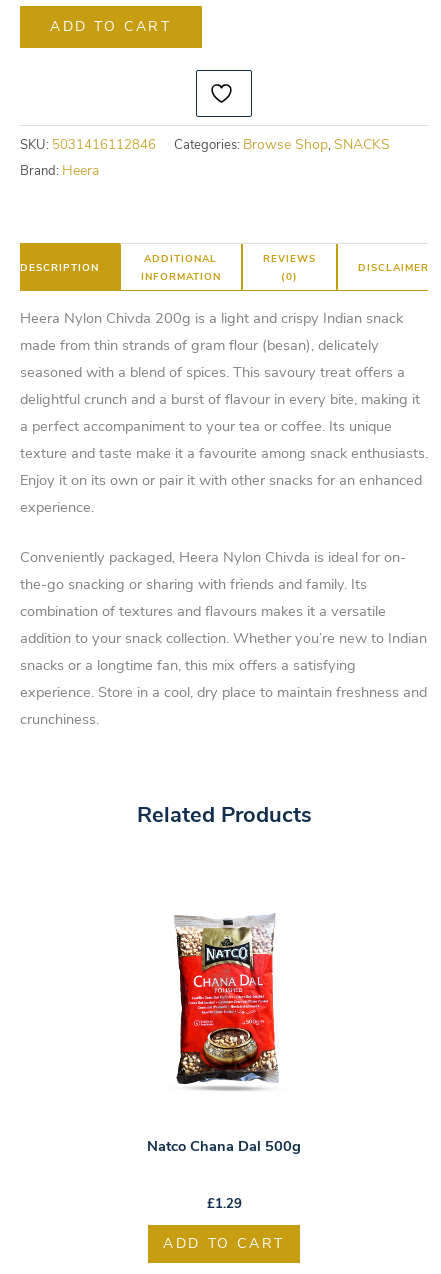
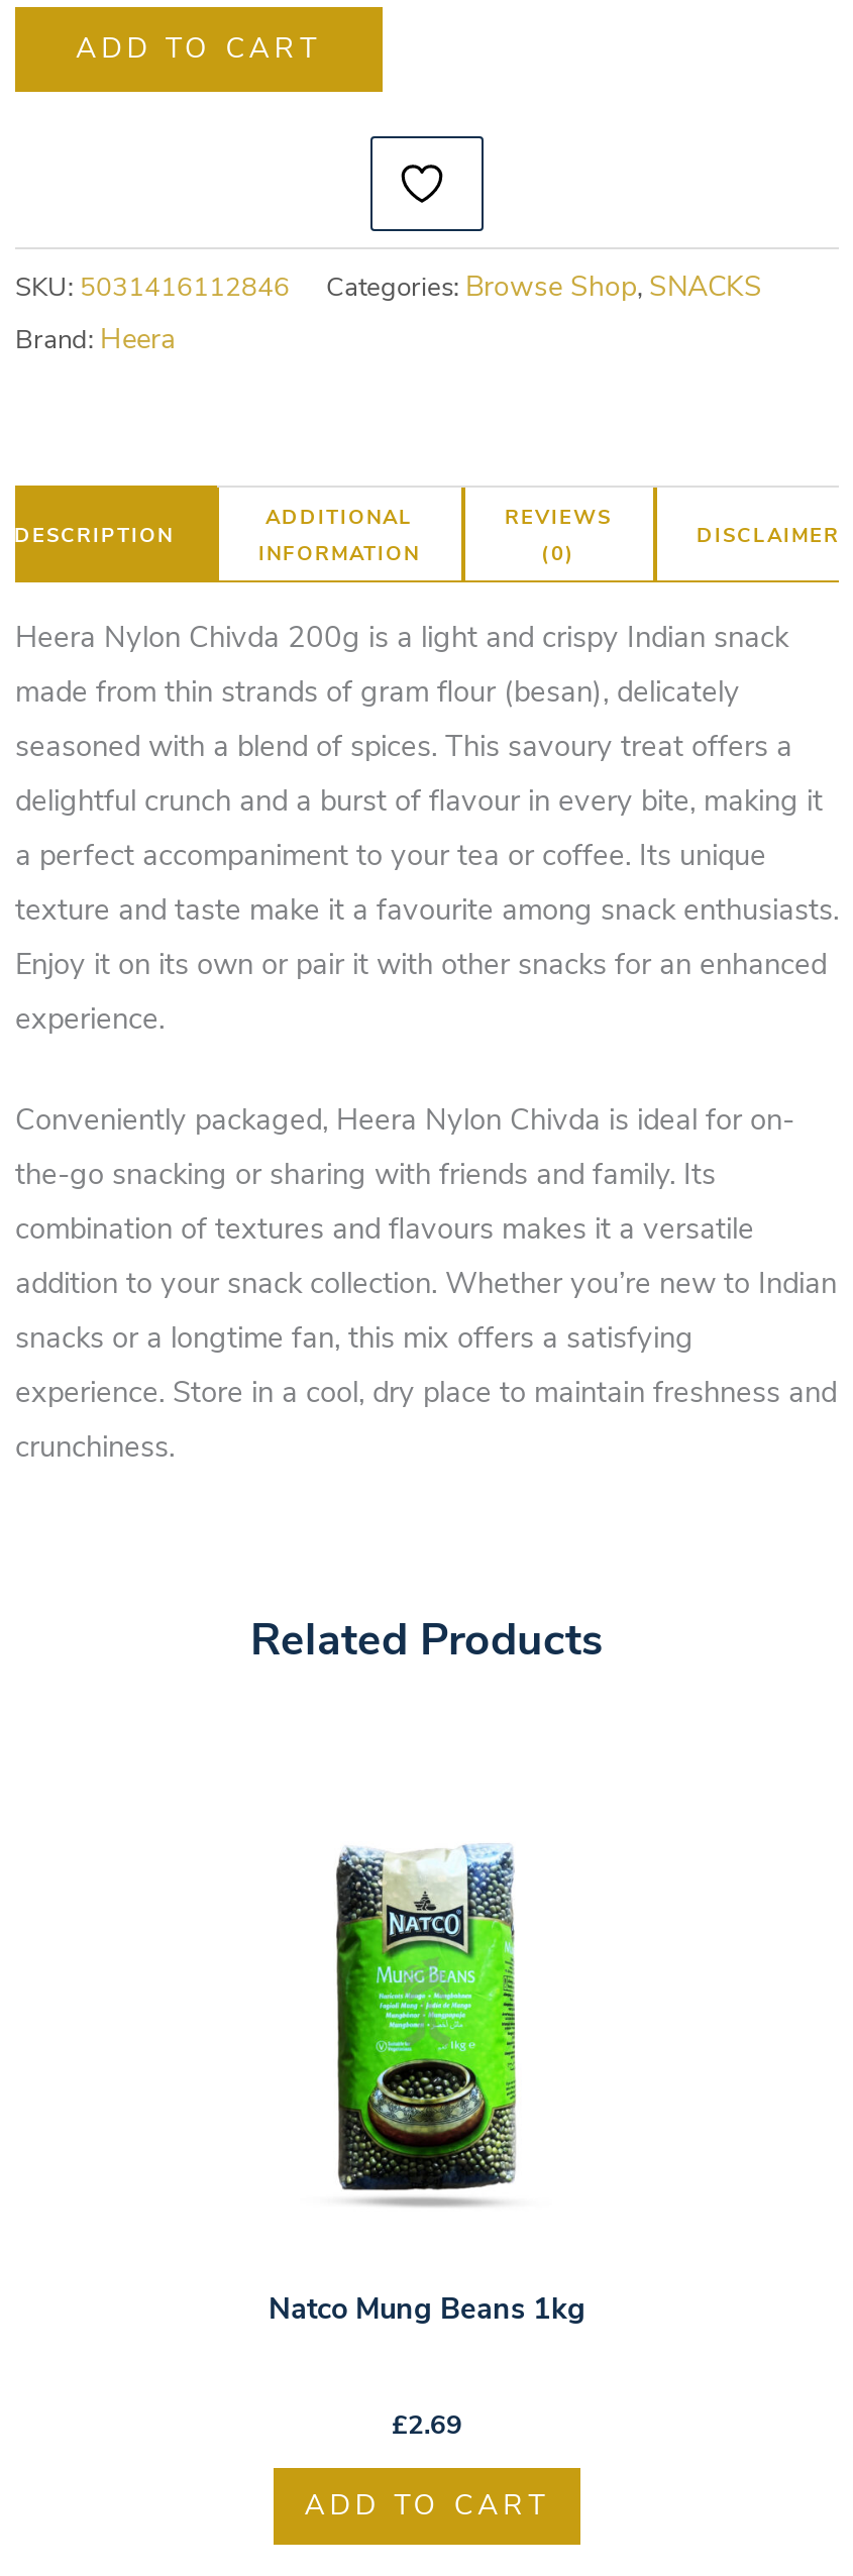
- [image]
+ [image]

- Natco Chana Dal 500g
+ Natco Mung Beans 1kg

- £1.29
+ £2.69
